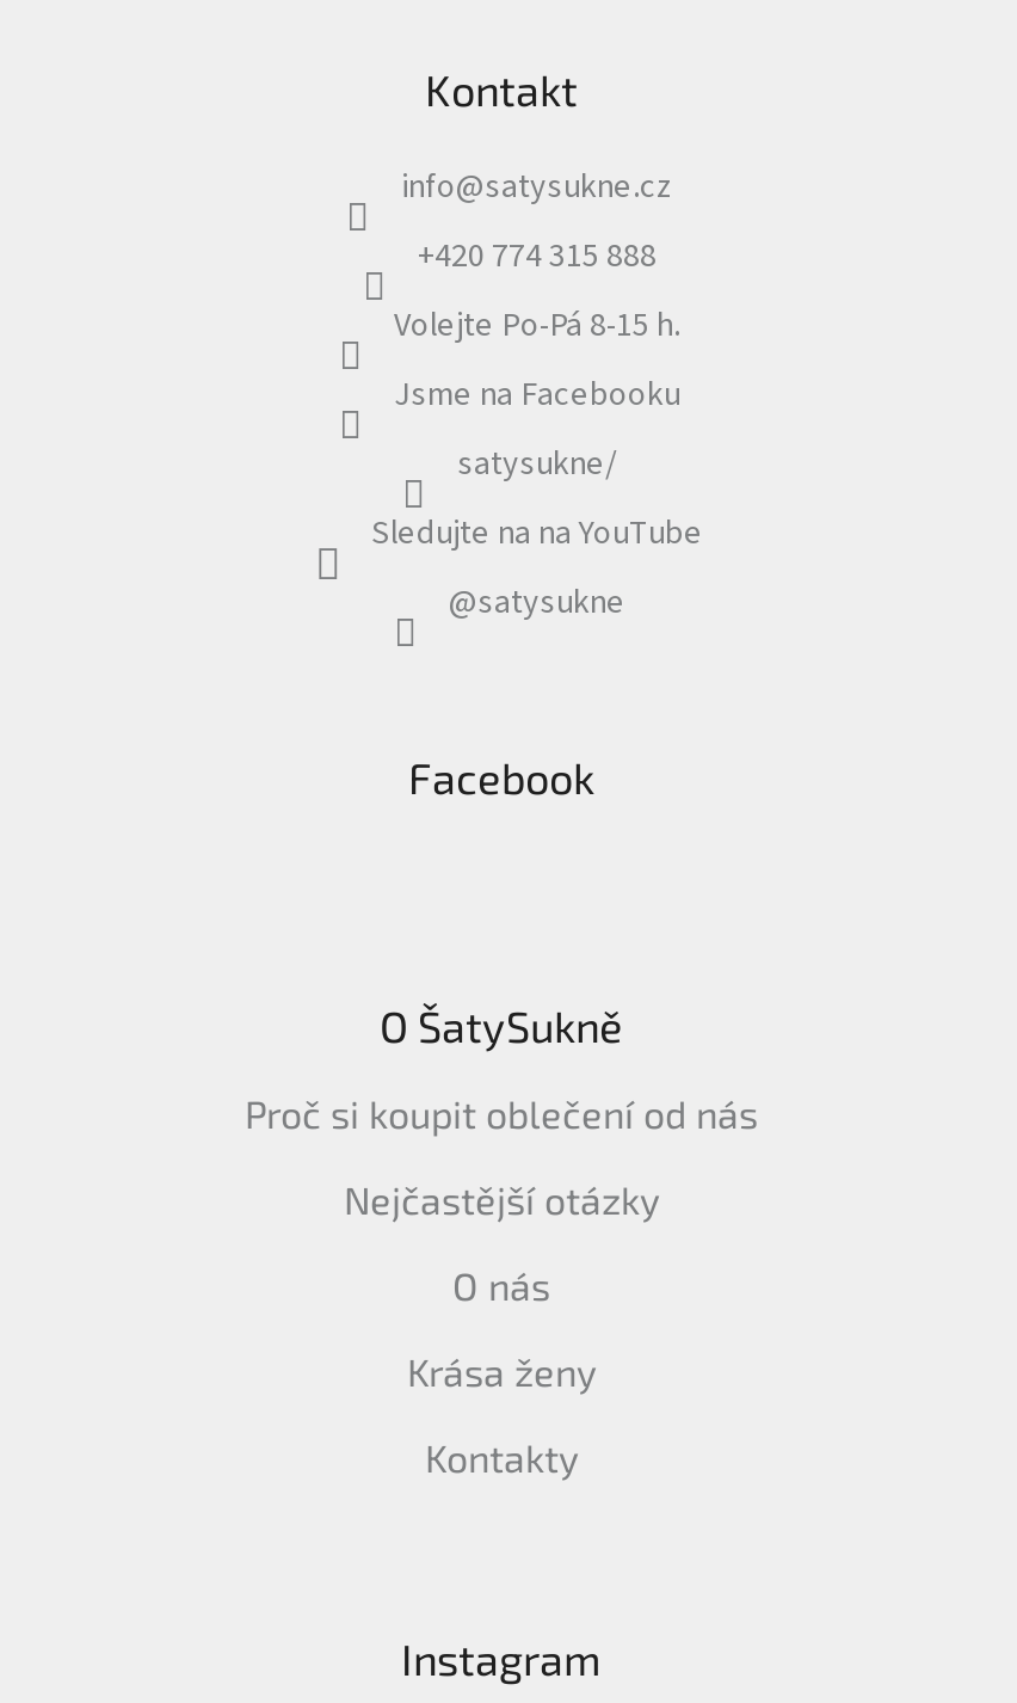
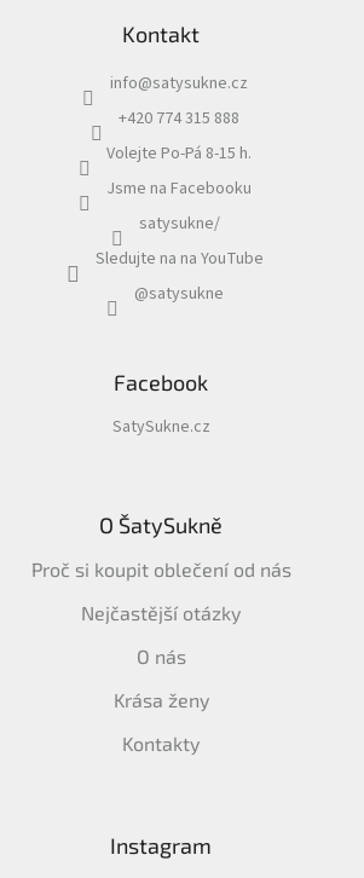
+ SatySukne.cz
